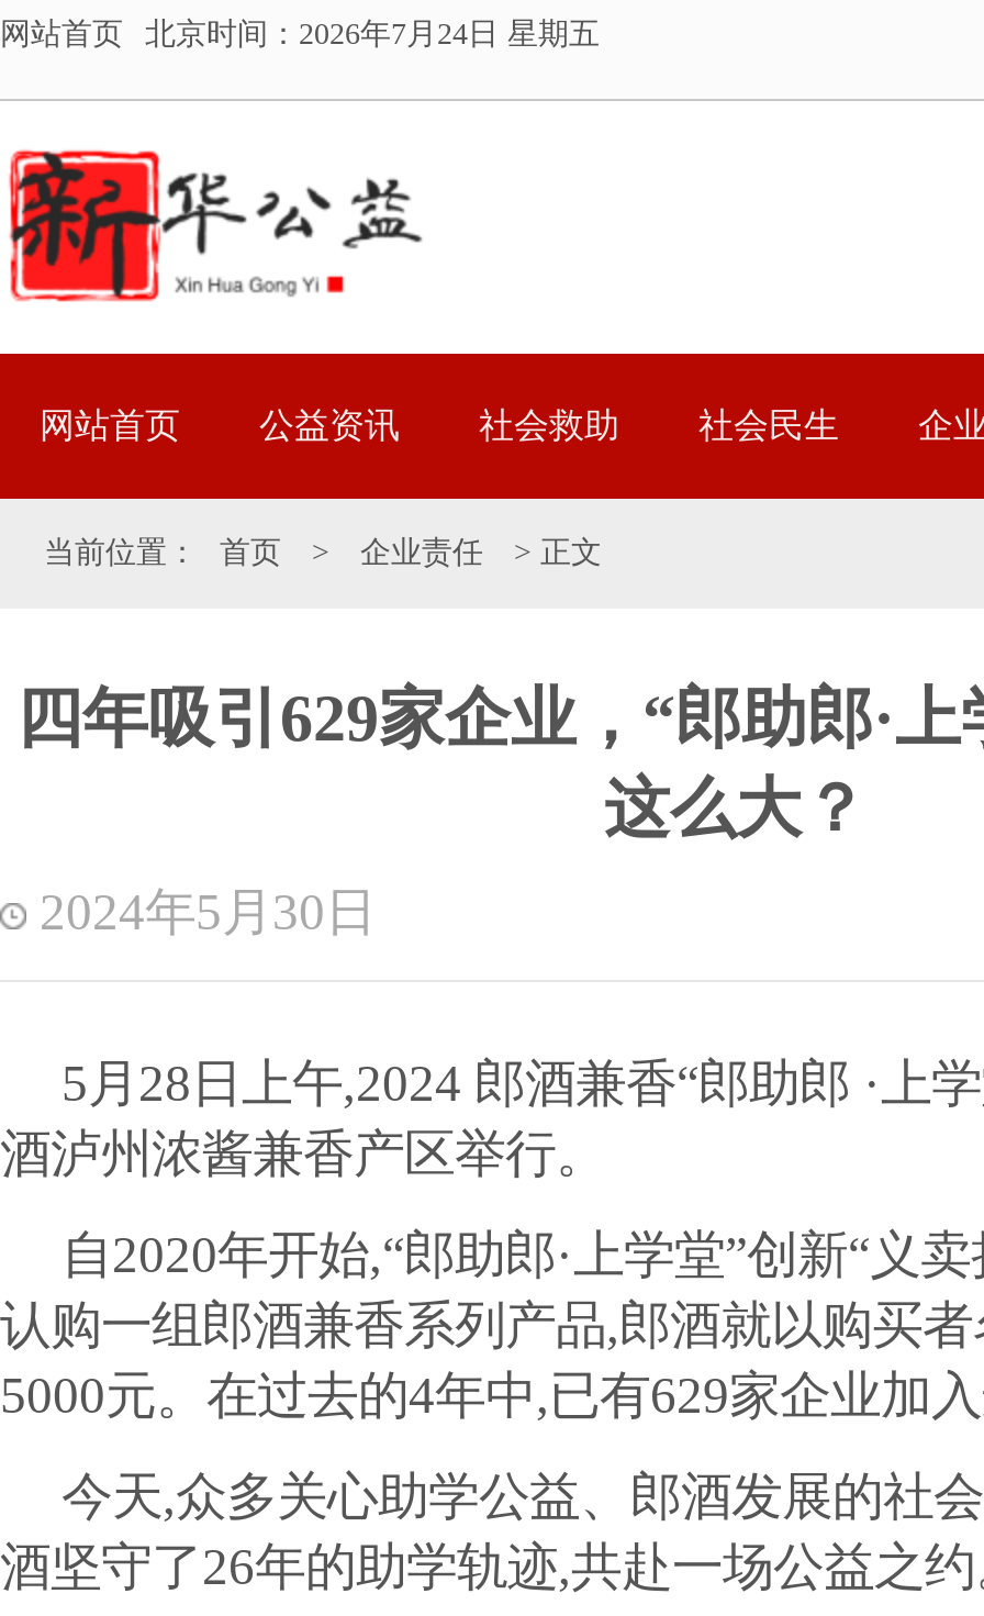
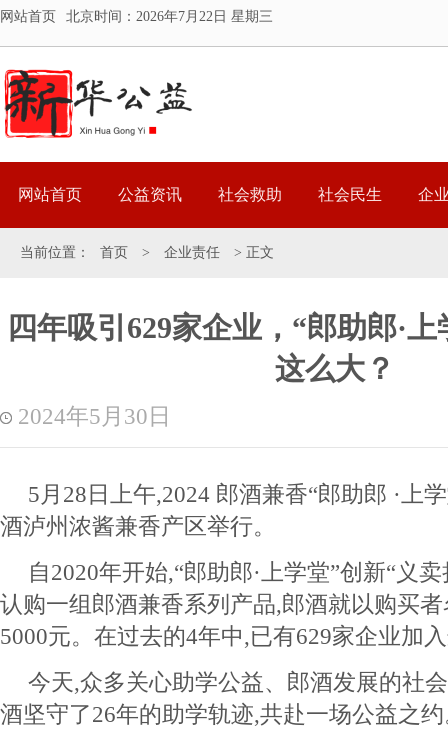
- 北京时间：2026年7月24日 星期五
+ 北京时间：2026年7月22日 星期三
